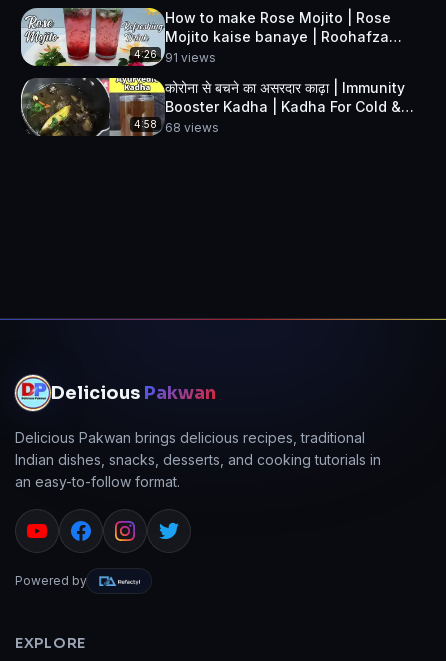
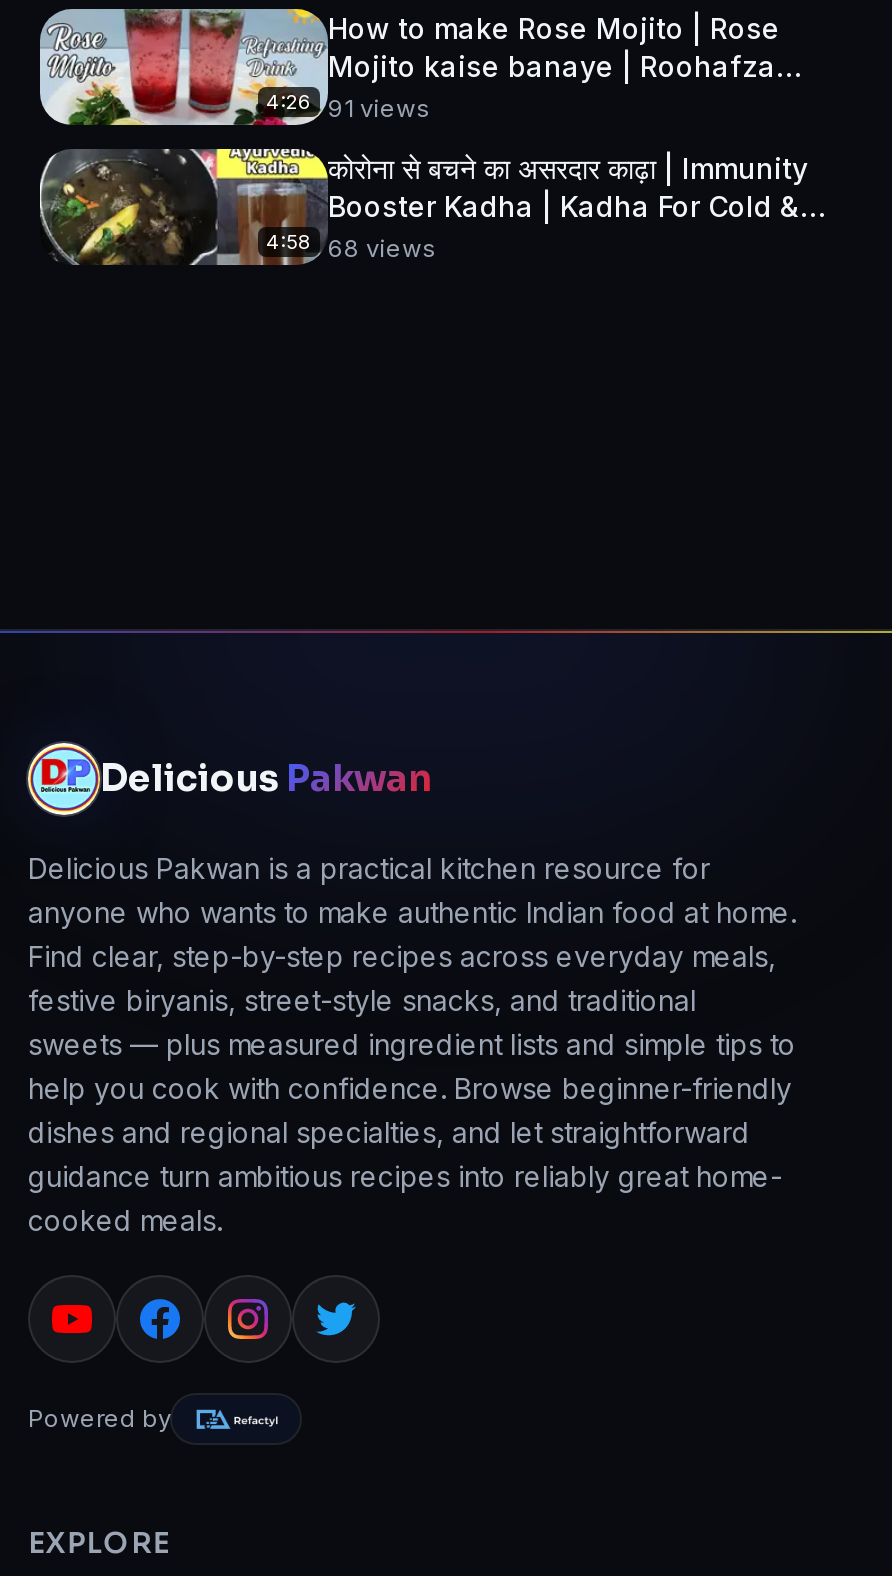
- Delicious Pakwan brings delicious recipes, traditional
- Indian dishes, snacks, desserts, and cooking tutorials in
- an easy-to-follow format.
+ Delicious Pakwan is a practical kitchen resource for
+ anyone who wants to make authentic Indian food at home.
+ Find clear, step-by-step recipes across everyday meals,
+ festive biryanis, street-style snacks, and traditional
+ sweets — plus measured ingredient lists and simple tips to
+ help you cook with confidence. Browse beginner-friendly
+ dishes and regional specialties, and let straightforward
+ guidance turn ambitious recipes into reliably great home-
+ cooked meals.
